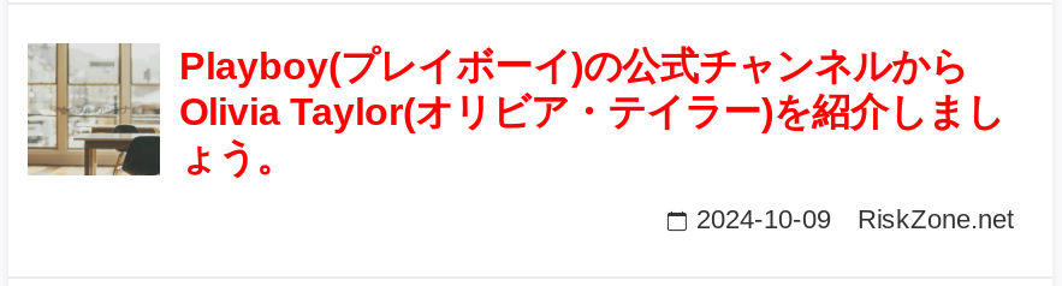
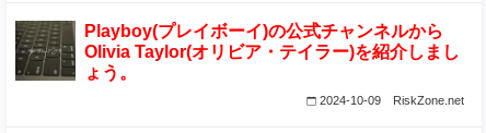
- [image]
+ [image]
